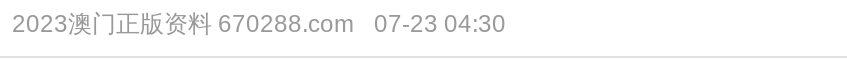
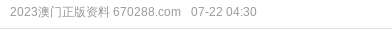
- 2023澳门正版资料 670288.com 07-23 04:30
+ 2023澳门正版资料 670288.com 07-22 04:30
